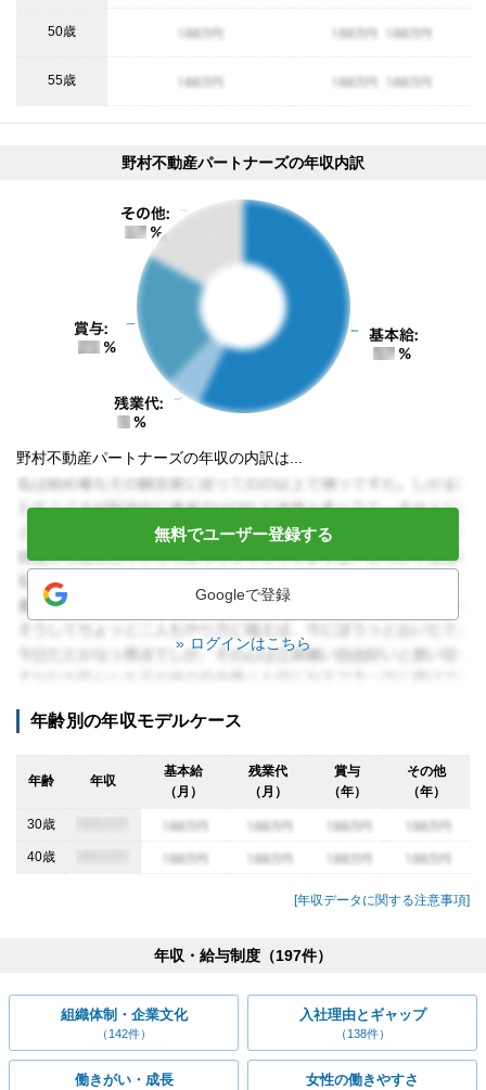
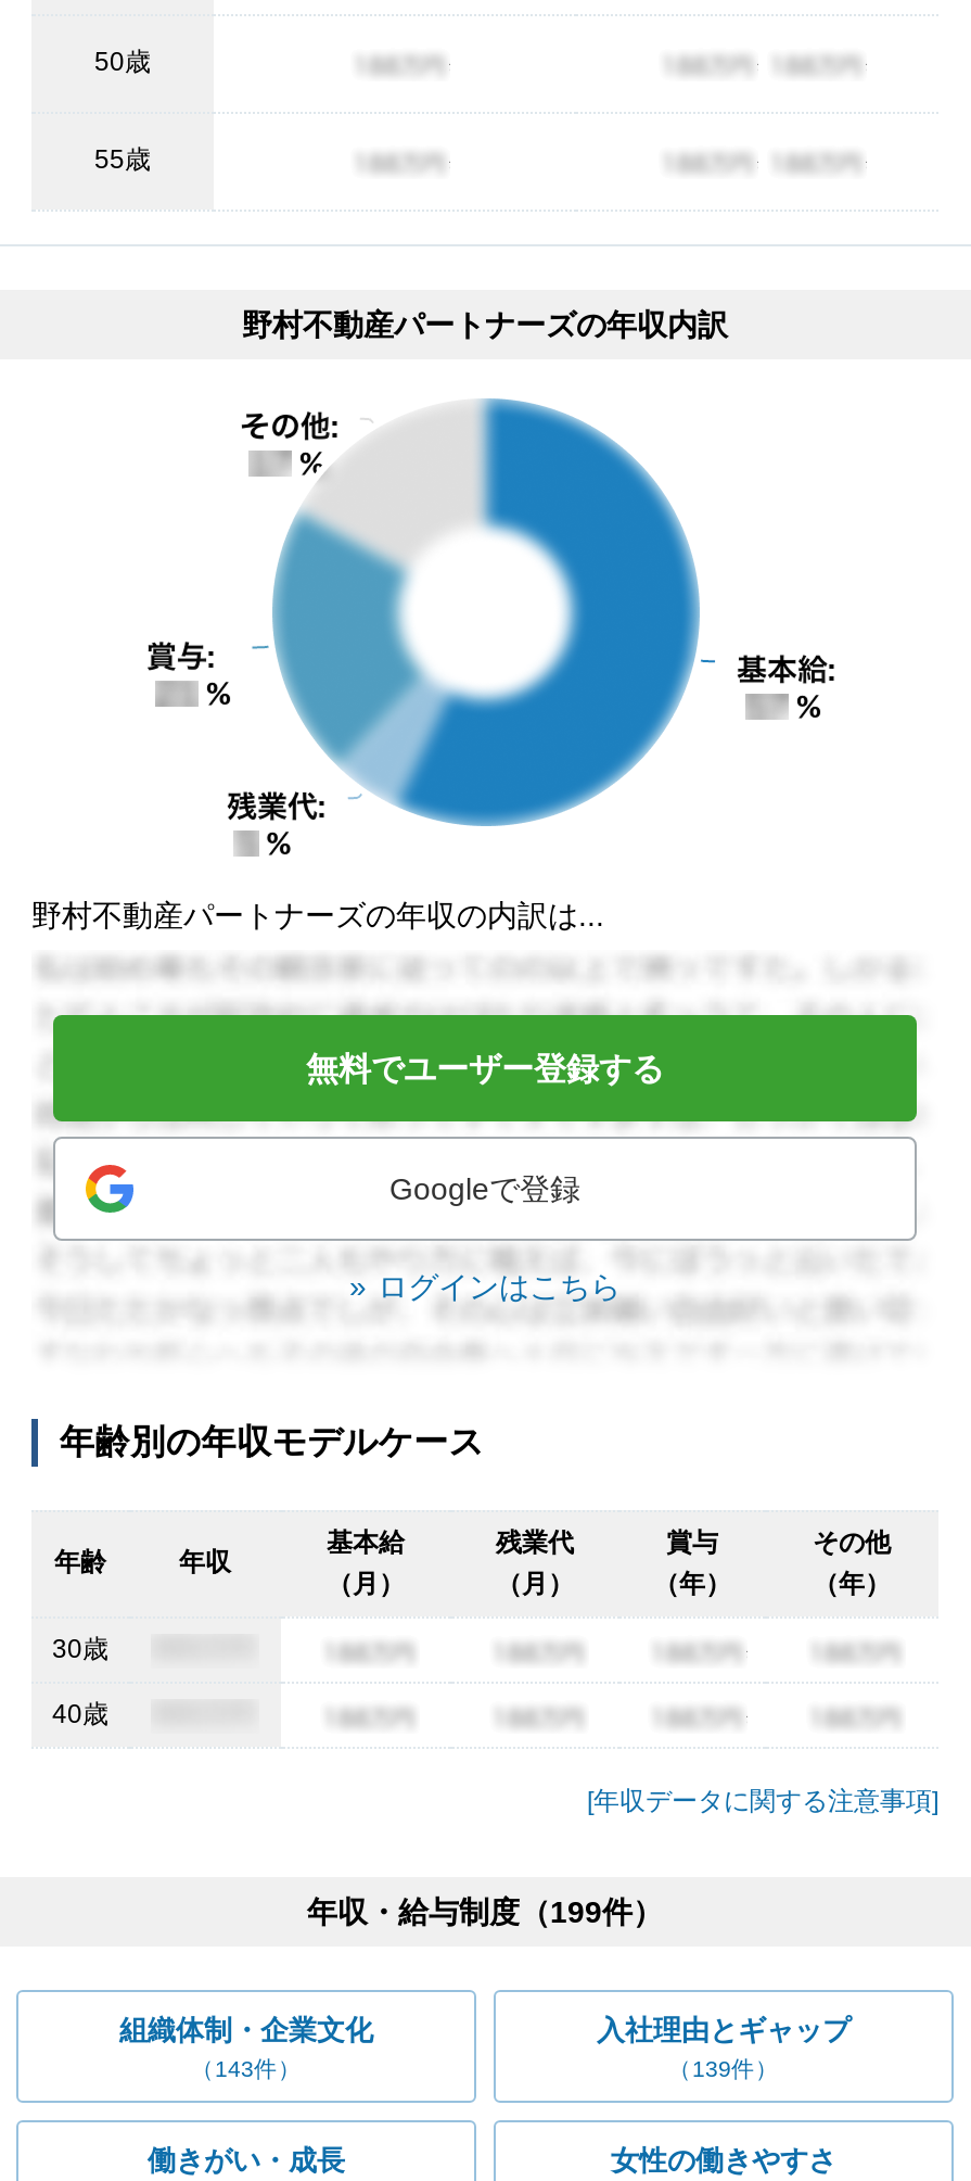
- 年収・給与制度（197件）
+ 年収・給与制度（199件）

- （142件）
+ （143件）

- （138件）
+ （139件）
